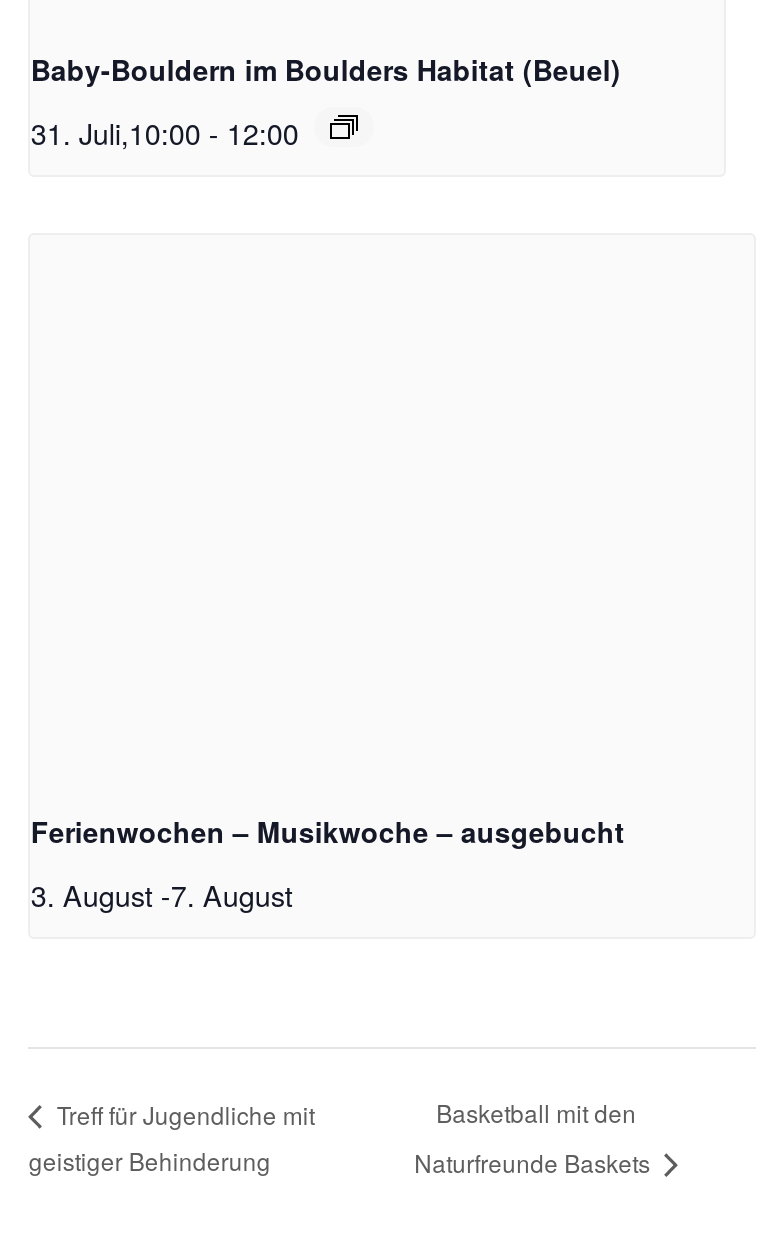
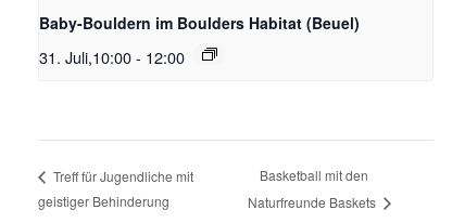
- Ferienwochen – Musikwoche – ausgebucht
- 3. August - 7. August
